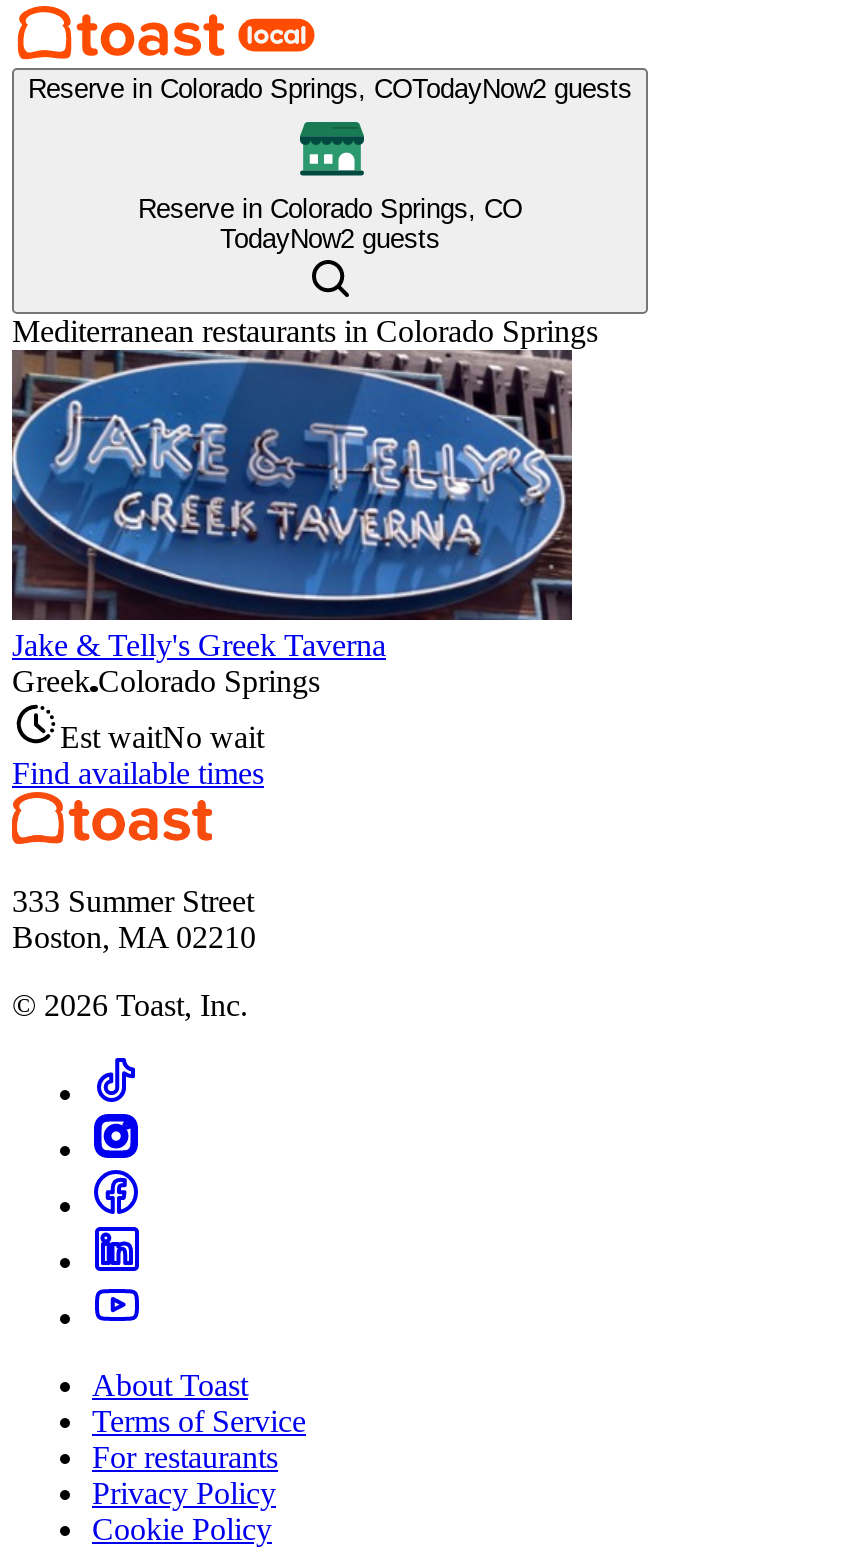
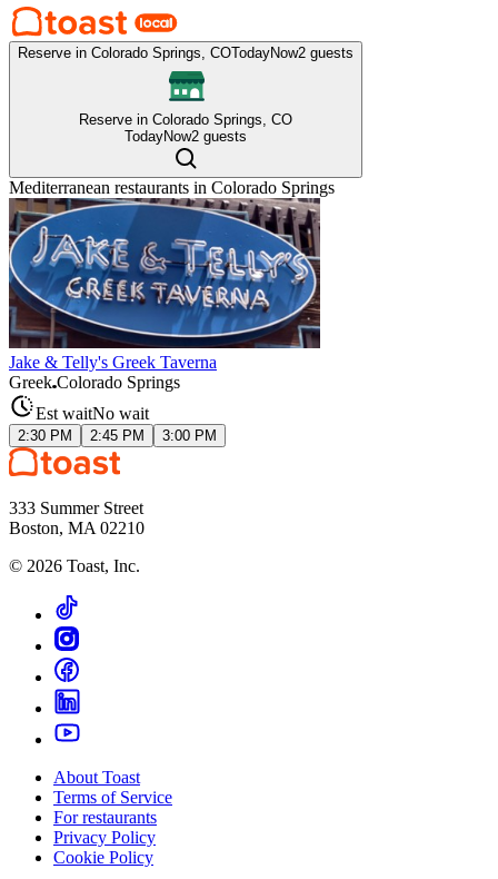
- Find available times
+ 2:30 PM
+ 2:45 PM
+ 3:00 PM
